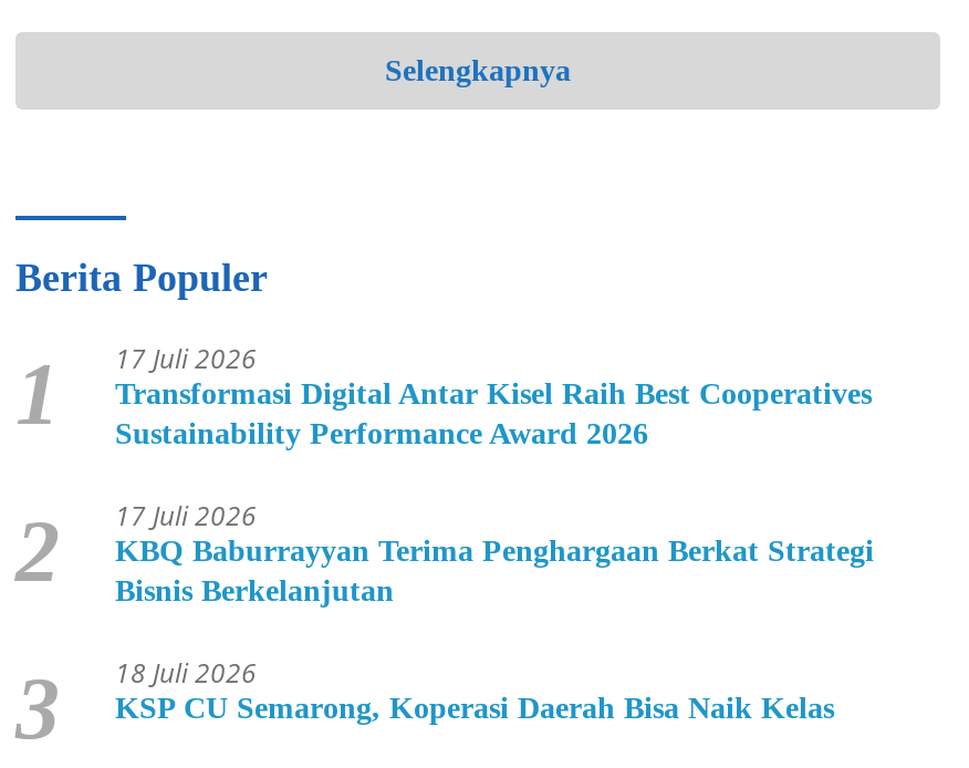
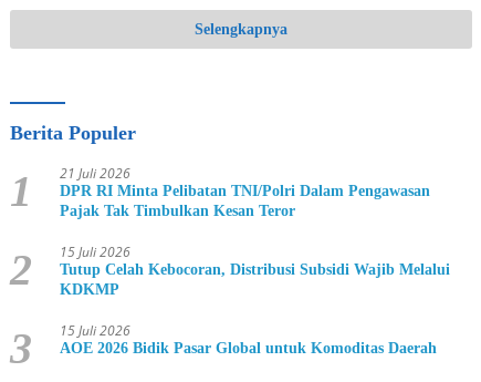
- 17 Juli 2026
- Transformasi Digital Antar Kisel Raih Best Cooperatives
- Sustainability Performance Award 2026
+ 21 Juli 2026
+ DPR RI Minta Pelibatan TNI/Polri Dalam Pengawasan
+ Pajak Tak Timbulkan Kesan Teror

- 17 Juli 2026
- KBQ Baburrayyan Terima Penghargaan Berkat Strategi
- Bisnis Berkelanjutan
+ 15 Juli 2026
+ Tutup Celah Kebocoran, Distribusi Subsidi Wajib Melalui
+ KDKMP

- 18 Juli 2026
- KSP CU Semarong, Koperasi Daerah Bisa Naik Kelas
+ 15 Juli 2026
+ AOE 2026 Bidik Pasar Global untuk Komoditas Daerah
